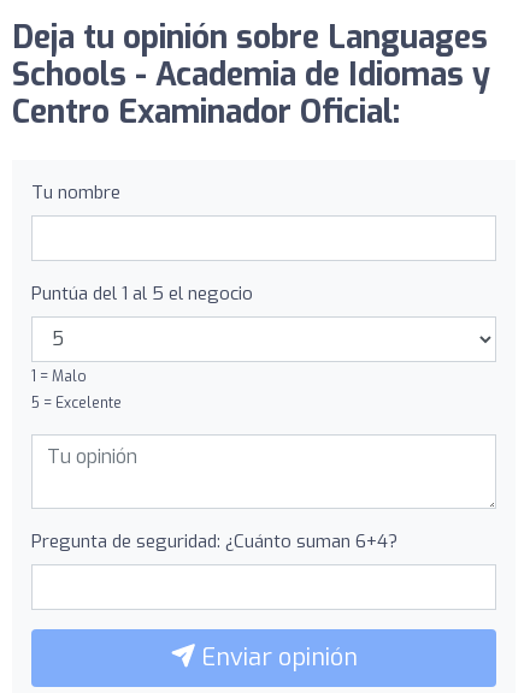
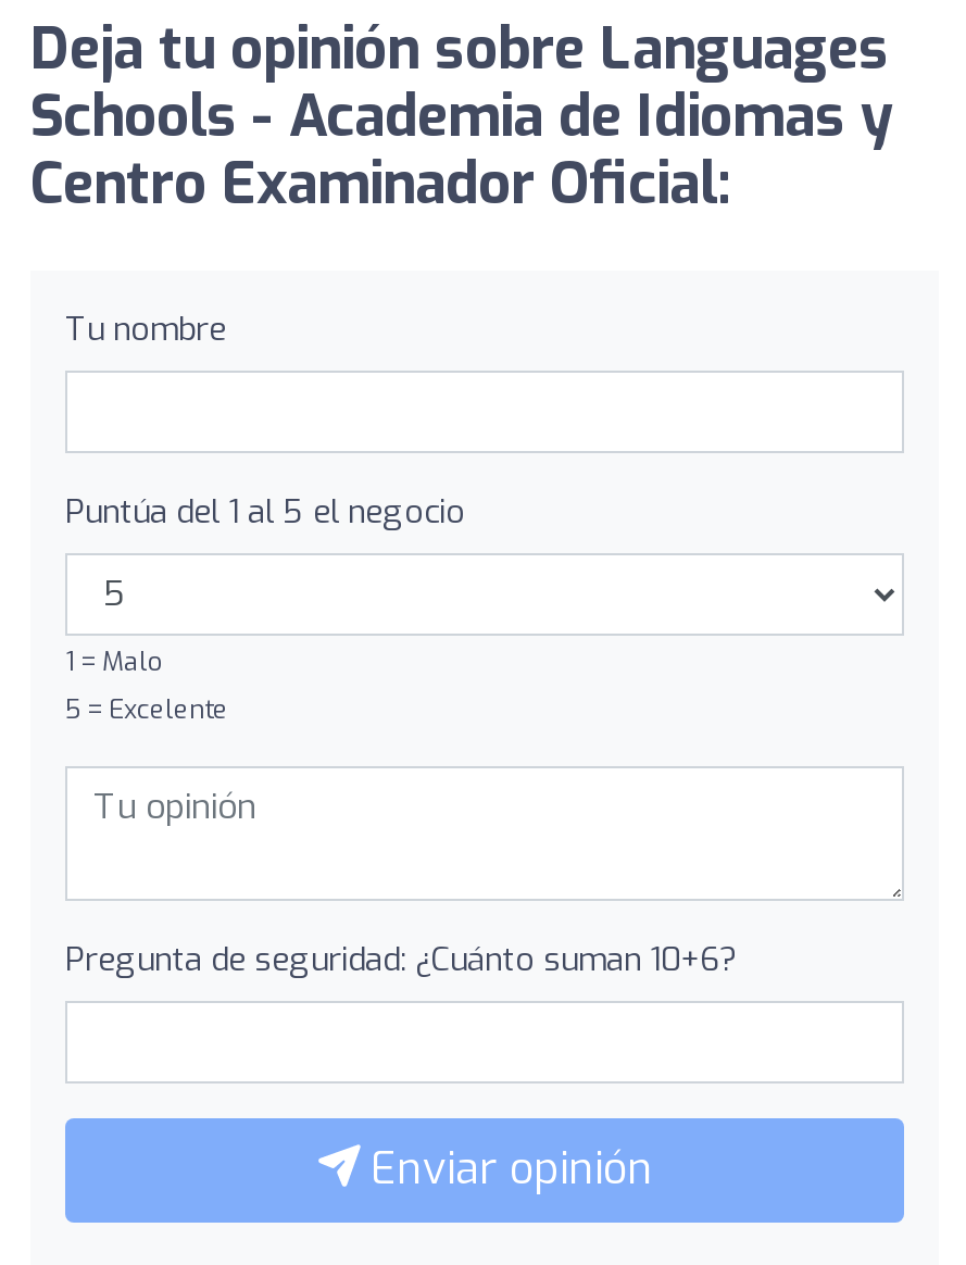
- Pregunta de seguridad: ¿Cuánto suman 6+4?
+ Pregunta de seguridad: ¿Cuánto suman 10+6?
